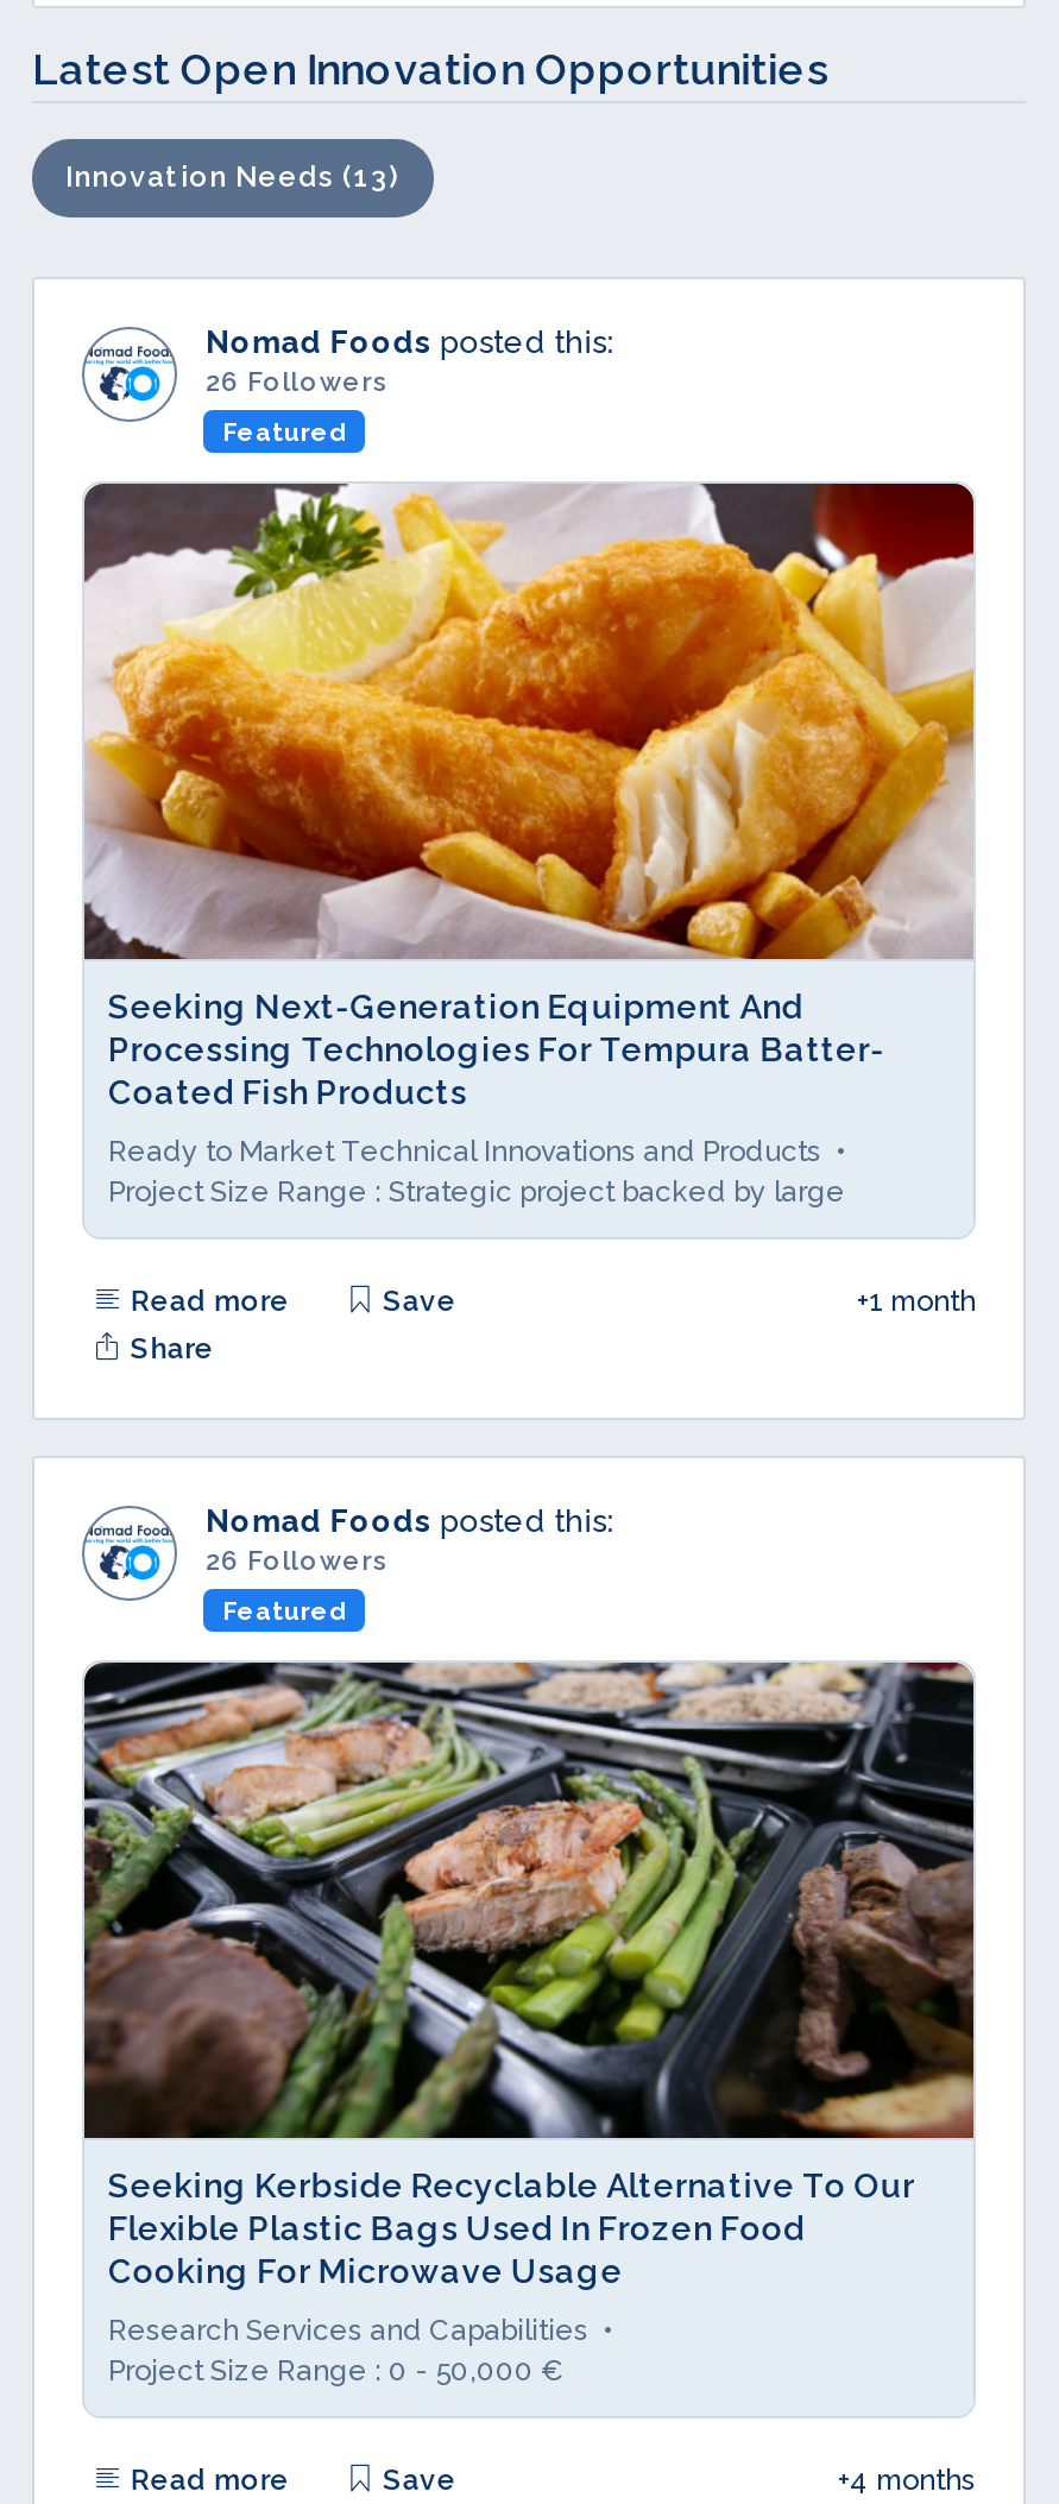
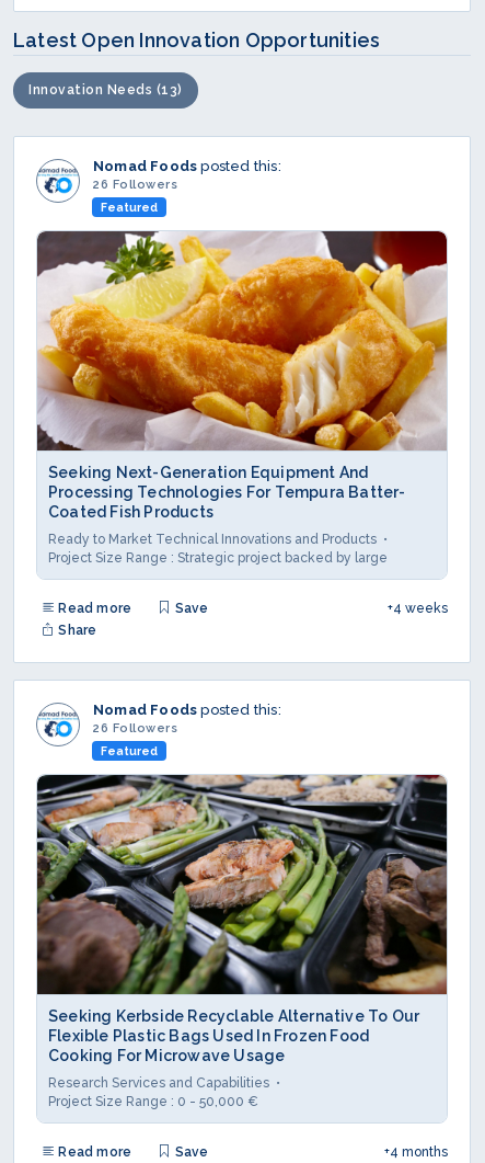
- +1 month
+ +4 weeks
